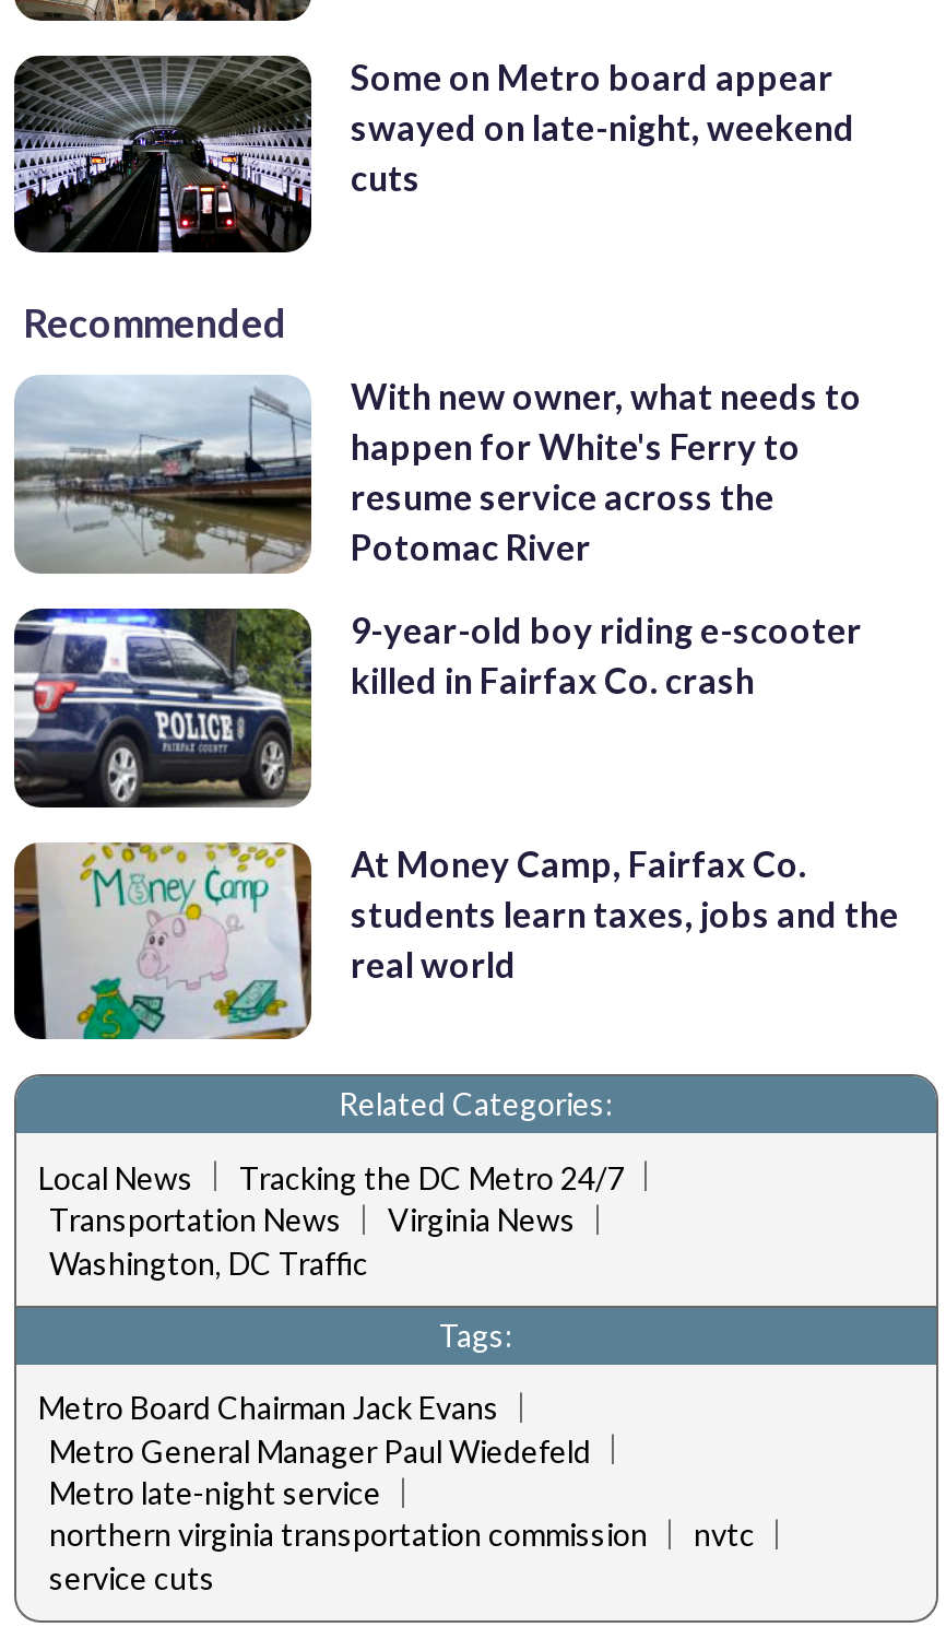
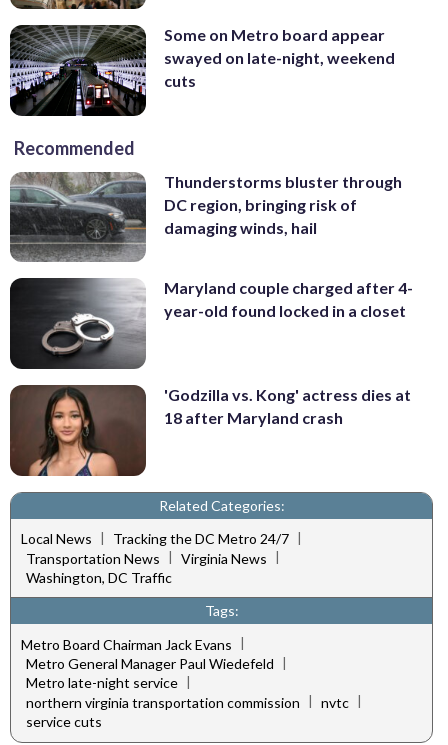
- [image]
- With new owner, what needs to
- happen for White's Ferry to
- resume service across the
- Potomac River
+ [image]
+ Thunderstorms bluster through
+ DC region, bringing risk of
+ damaging winds, hail

- [image]
- 9-year-old boy riding e-scooter
- killed in Fairfax Co. crash
+ [image]
+ Maryland couple charged after 4-
+ year-old found locked in a closet

- [image]
- At Money Camp, Fairfax Co.
- students learn taxes, jobs and the
- real world
+ [image]
+ 'Godzilla vs. Kong' actress dies at
+ 18 after Maryland crash
